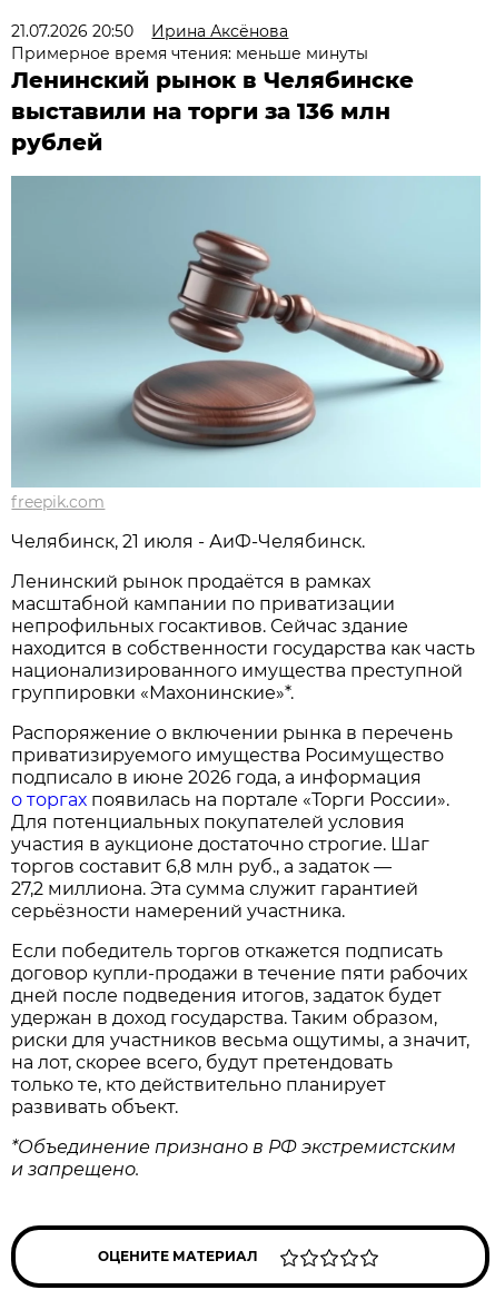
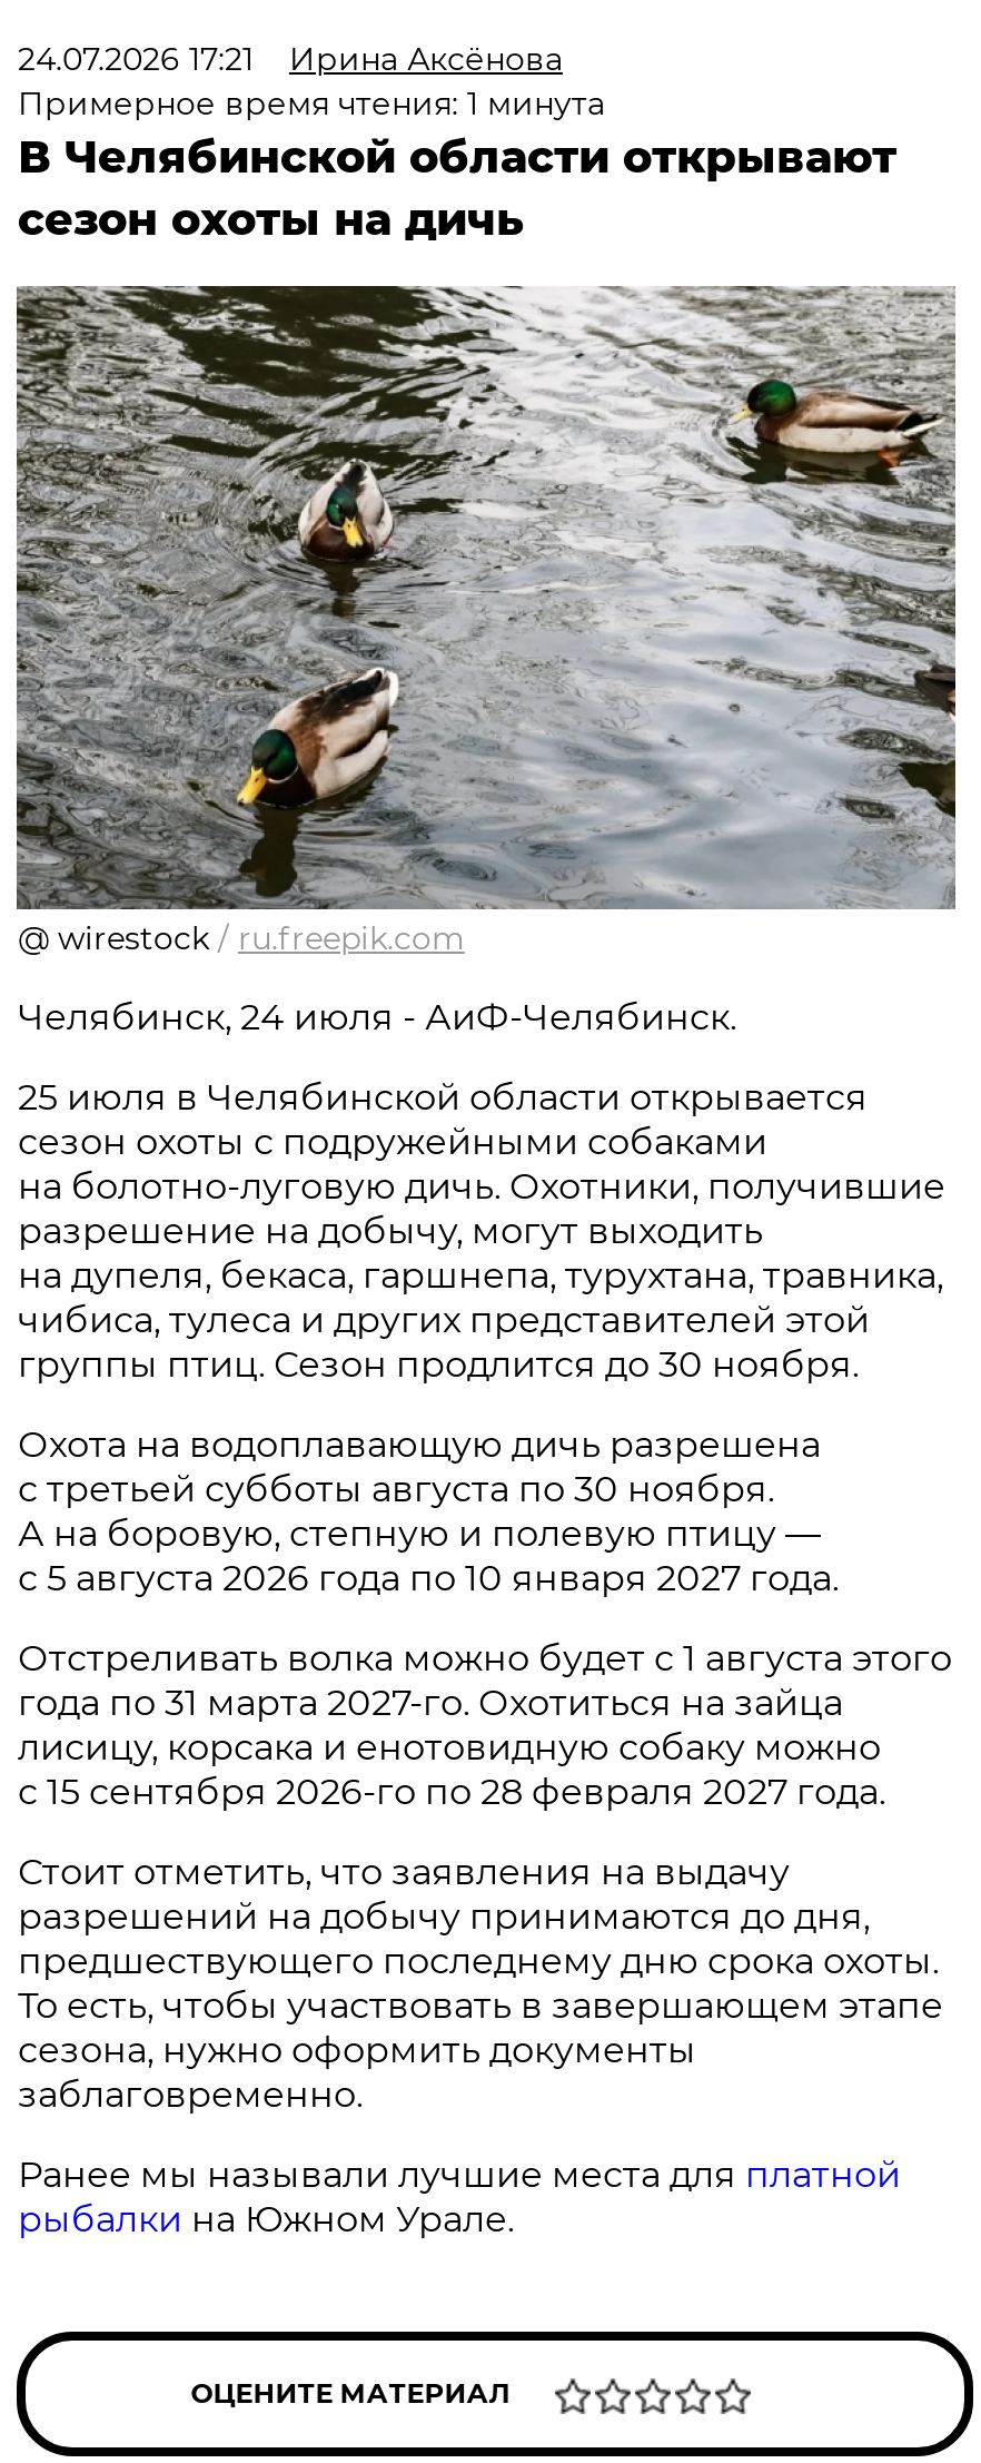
- 21.07.2026 20:50 Ирина Аксёнова
+ 24.07.2026 17:21 Ирина Аксёнова

- Примерное время чтения: меньше минуты
- Ленинский рынок в Челябинске
- выставили на торги за 136 млн
- рублей
+ Примерное время чтения: 1 минута
+ В Челябинской области открывают
+ сезон охоты на дичь

- [image]
- freepik.com
- Челябинск, 21 июля - АиФ-Челябинск.
- Ленинский рынок продаётся в рамках
- масштабной кампании по приватизации
- непрофильных госактивов. Сейчас здание
- находится в собственности государства как часть
- национализированного имущества преступной
- группировки «Махонинские»*.
- Распоряжение о включении рынка в перечень
- приватизируемого имущества Росимущество
- подписало в июне 2026 года, а информация
- о торгах появилась на портале «Торги России».
- Для потенциальных покупателей условия
- участия в аукционе достаточно строгие. Шаг
- торгов составит 6,8 млн руб., а задаток —
- 27,2 миллиона. Эта сумма служит гарантией
- серьёзности намерений участника.
- Если победитель торгов откажется подписать
- договор купли‑продажи в течение пяти рабочих
- дней после подведения итогов, задаток будет
- удержан в доход государства. Таким образом,
- риски для участников весьма ощутимы, а значит,
- на лот, скорее всего, будут претендовать
- только те, кто действительно планирует
- развивать объект.
- *Объединение признано в РФ экстремистским
- и запрещено.
+ [image]
+ @ wirestock / ru.freepik.com
+ Челябинск, 24 июля - АиФ-Челябинск.
+ 25 июля в Челябинской области открывается
+ сезон охоты с подружейными собаками
+ на болотно‑луговую дичь. Охотники, получившие
+ разрешение на добычу, могут выходить
+ на дупеля, бекаса, гаршнепа, турухтана, травника,
+ чибиса, тулеса и других представителей этой
+ группы птиц. Сезон продлится до 30 ноября.
+ Охота на водоплавающую дичь разрешена
+ с третьей субботы августа по 30 ноября.
+ А на боровую, степную и полевую птицу —
+ с 5 августа 2026 года по 10 января 2027 года.
+ Отстреливать волка можно будет с 1 августа этого
+ года по 31 марта 2027-го. Охотиться на зайца
+ лисицу, корсака и енотовидную собаку можно
+ с 15 сентября 2026-го по 28 февраля 2027 года.
+ Стоит отметить, что заявления на выдачу
+ разрешений на добычу принимаются до дня,
+ предшествующего последнему дню срока охоты.
+ То есть, чтобы участвовать в завершающем этапе
+ сезона, нужно оформить документы
+ заблаговременно.
+ Ранее мы называли лучшие места для платной
+ рыбалки на Южном Урале.
